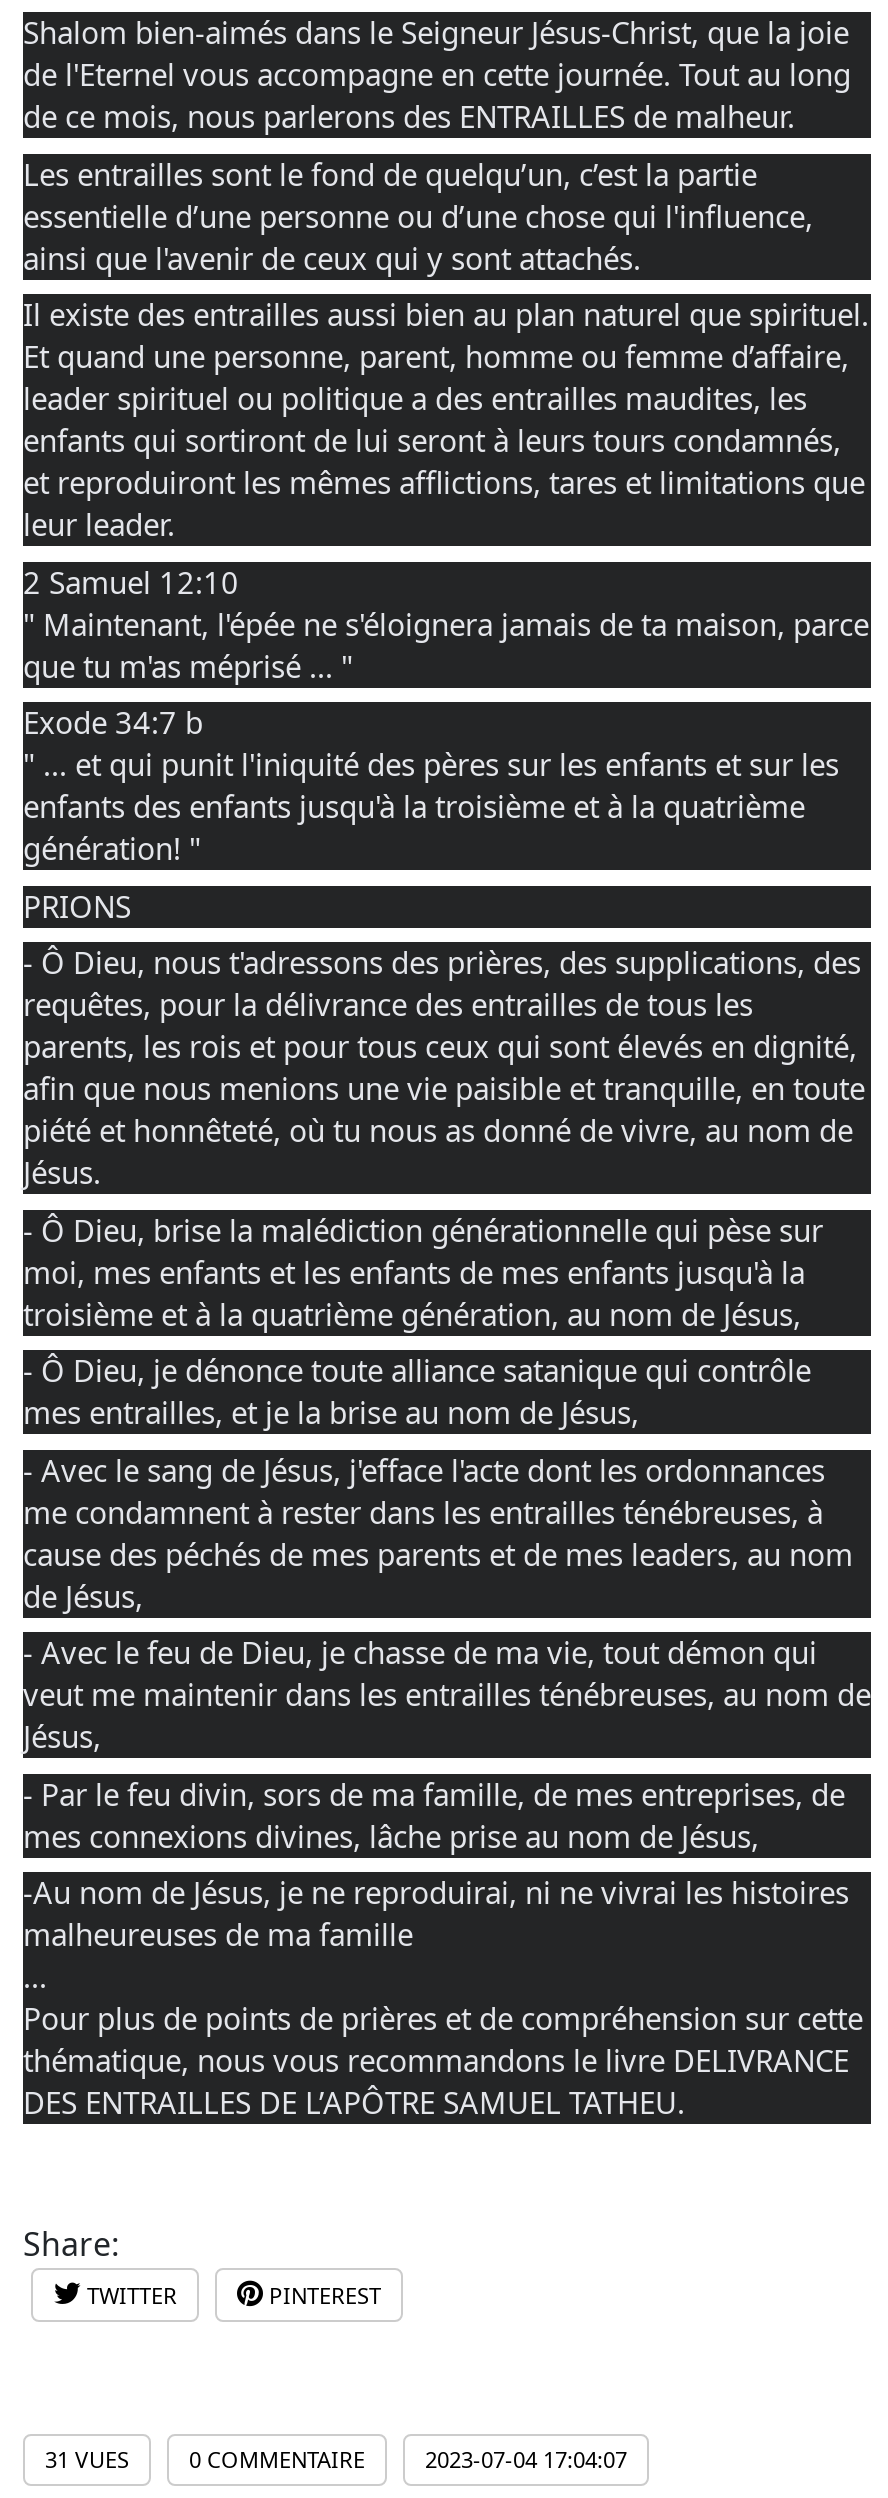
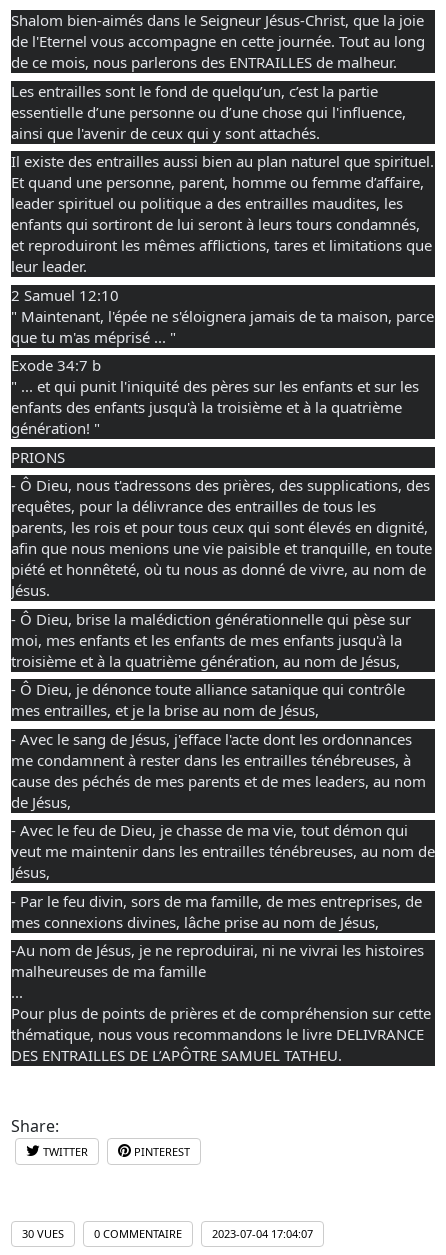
- 31 VUES 0 COMMENTAIRE 2023-07-04 17:04:07
+ 30 VUES 0 COMMENTAIRE 2023-07-04 17:04:07
